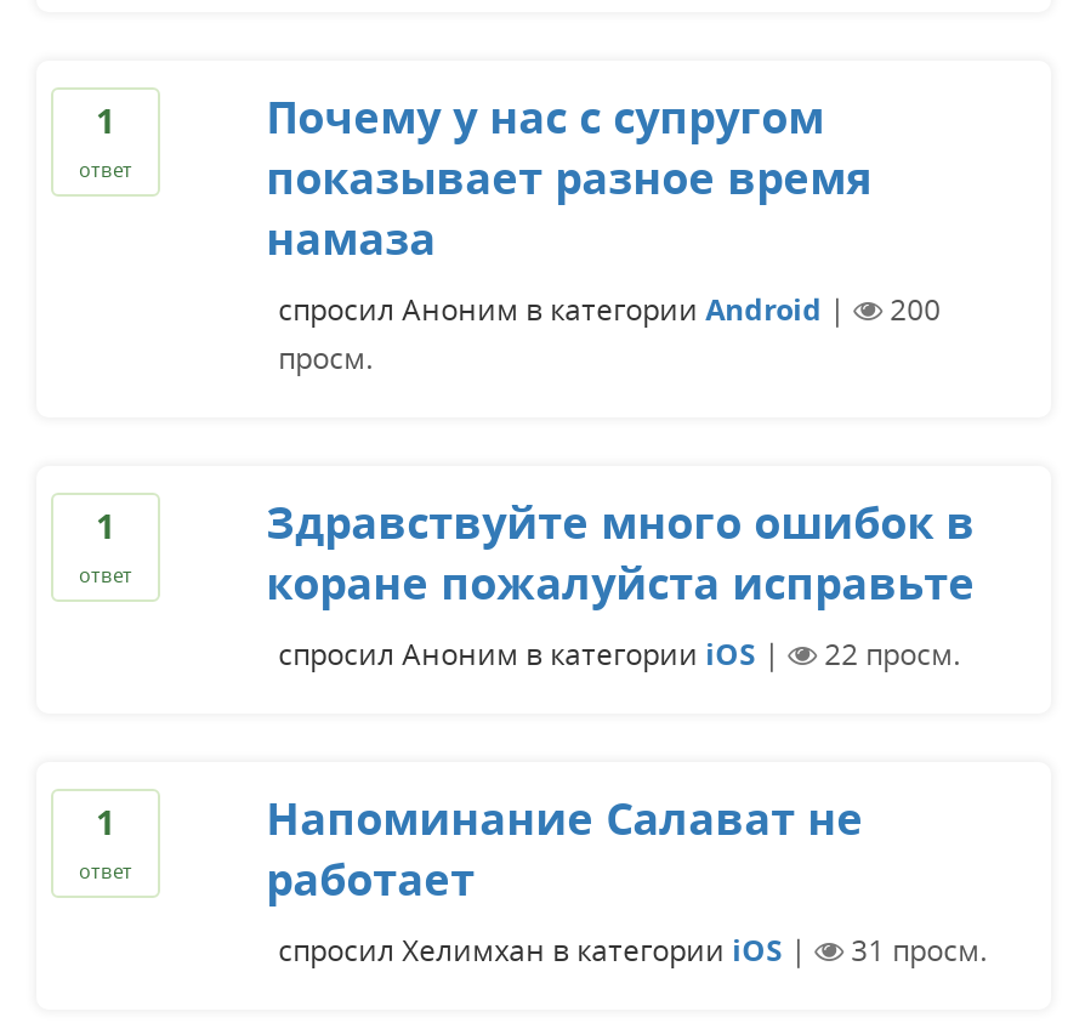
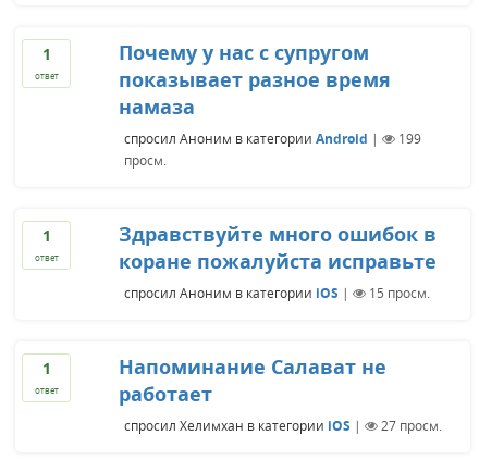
- 200
+ 199

- 22 просм.
+ 15 просм.

- 31 просм.
+ 27 просм.
